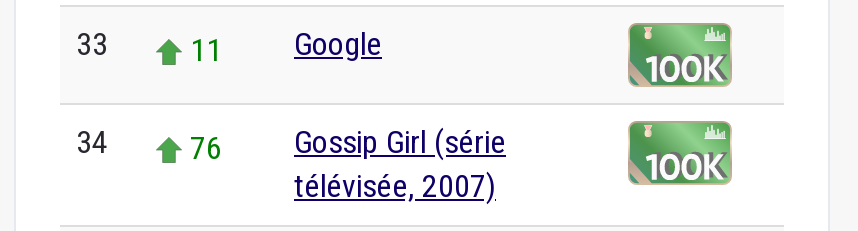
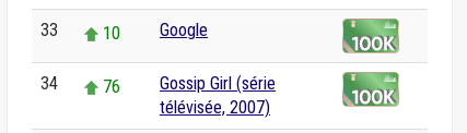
- 33 11 Google
+ 33 10 Google
